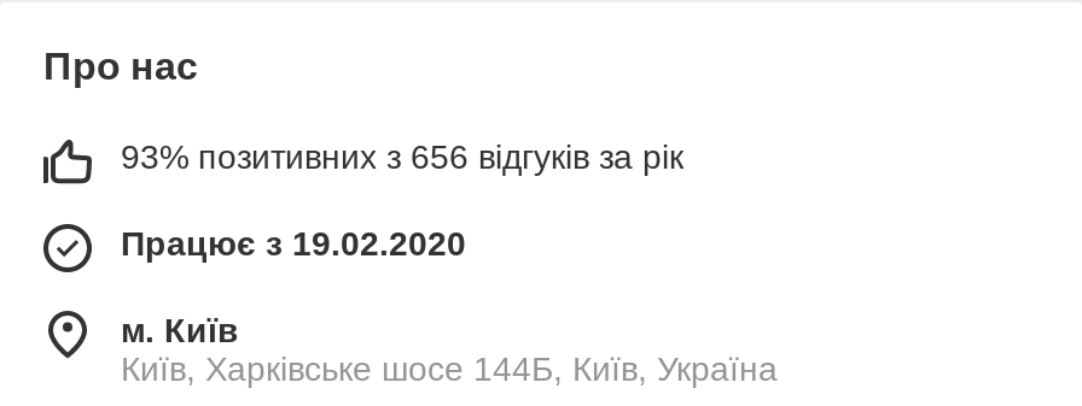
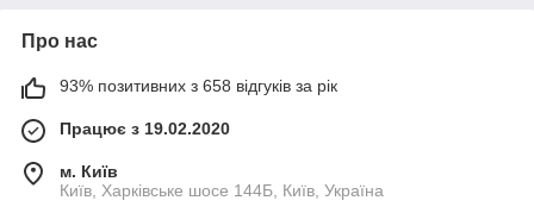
- 93% позитивних з 656 відгуків за рік
+ 93% позитивних з 658 відгуків за рік
